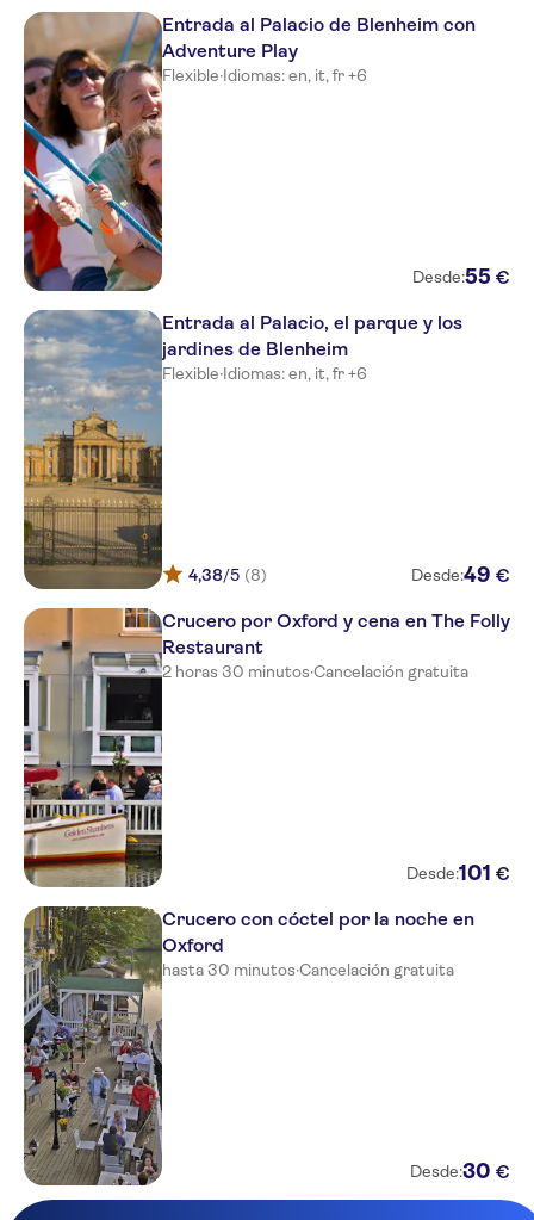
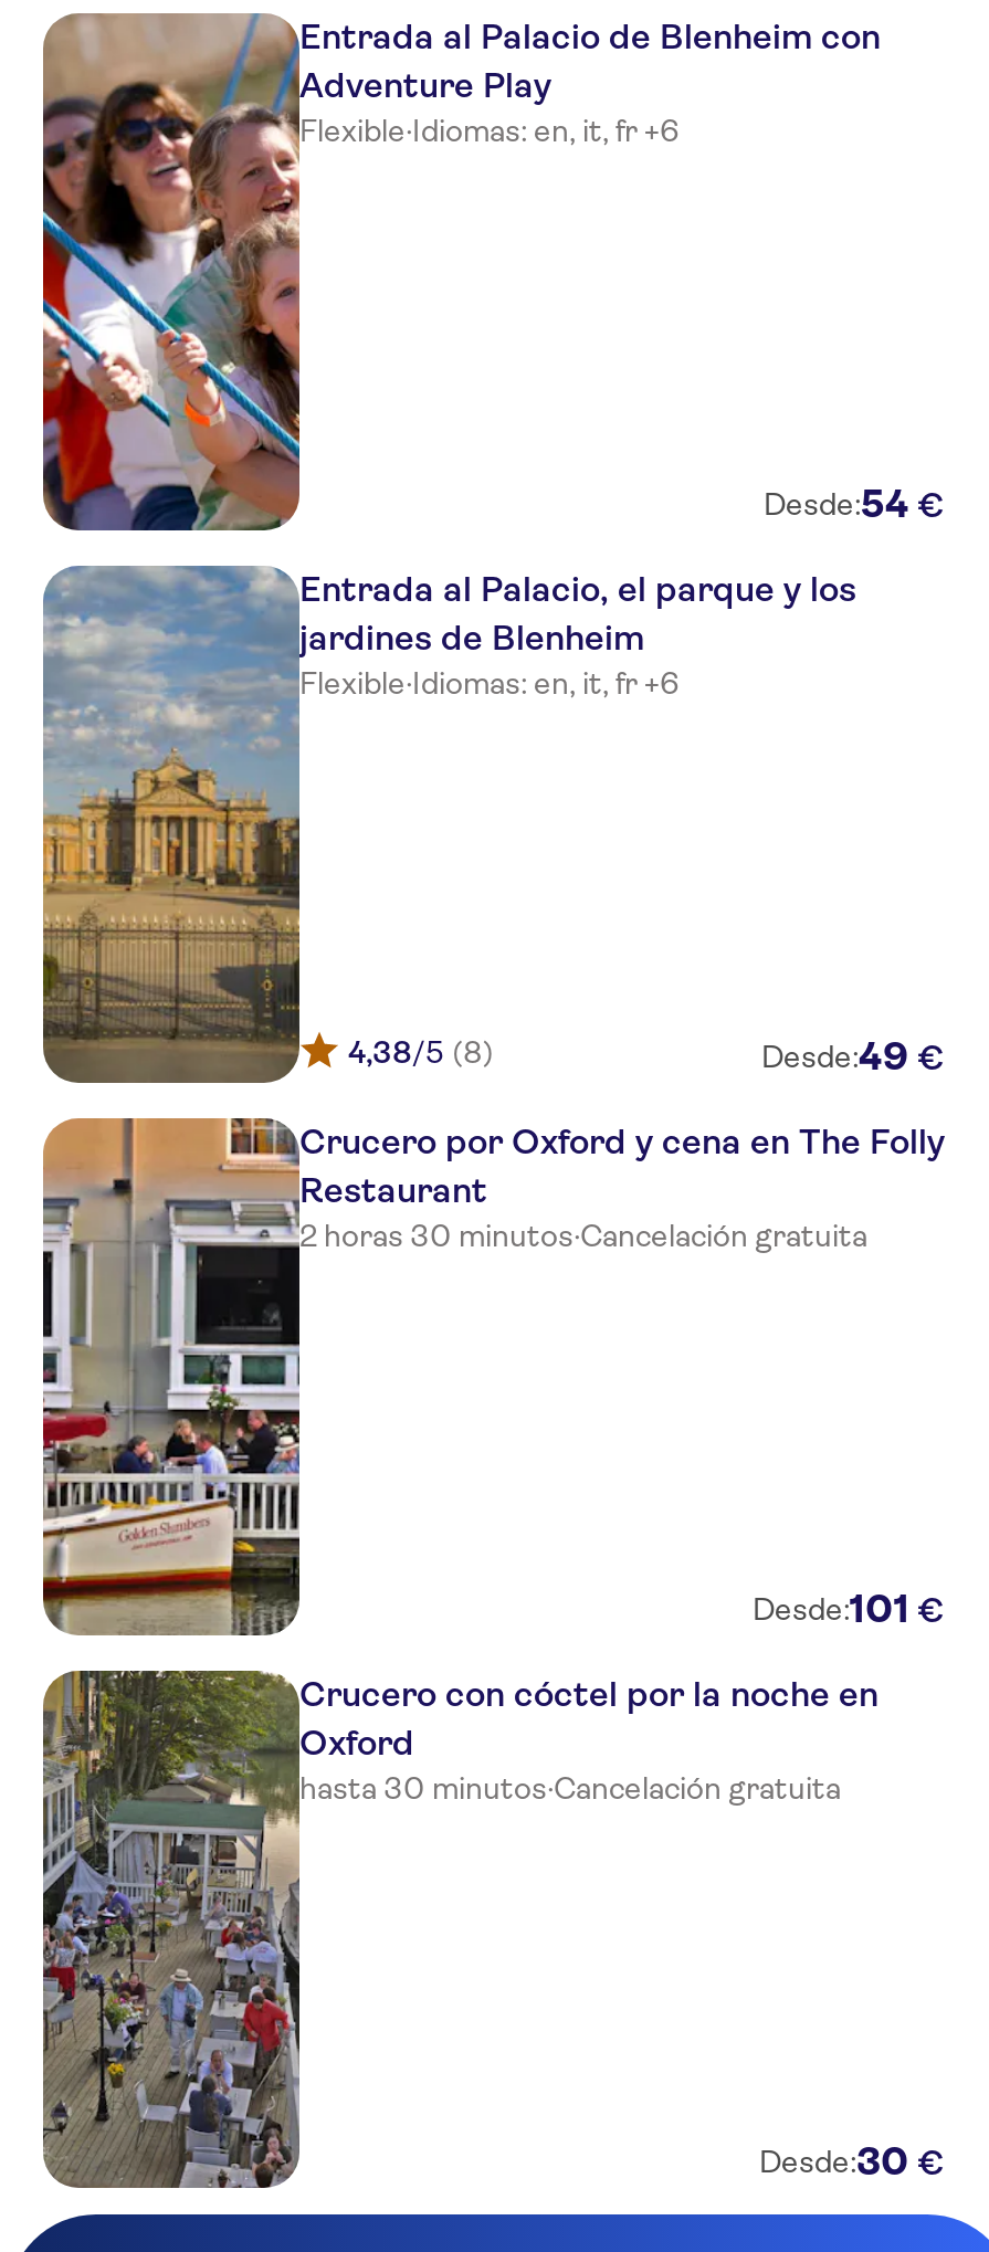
- Desde:55 €
+ Desde:54 €
